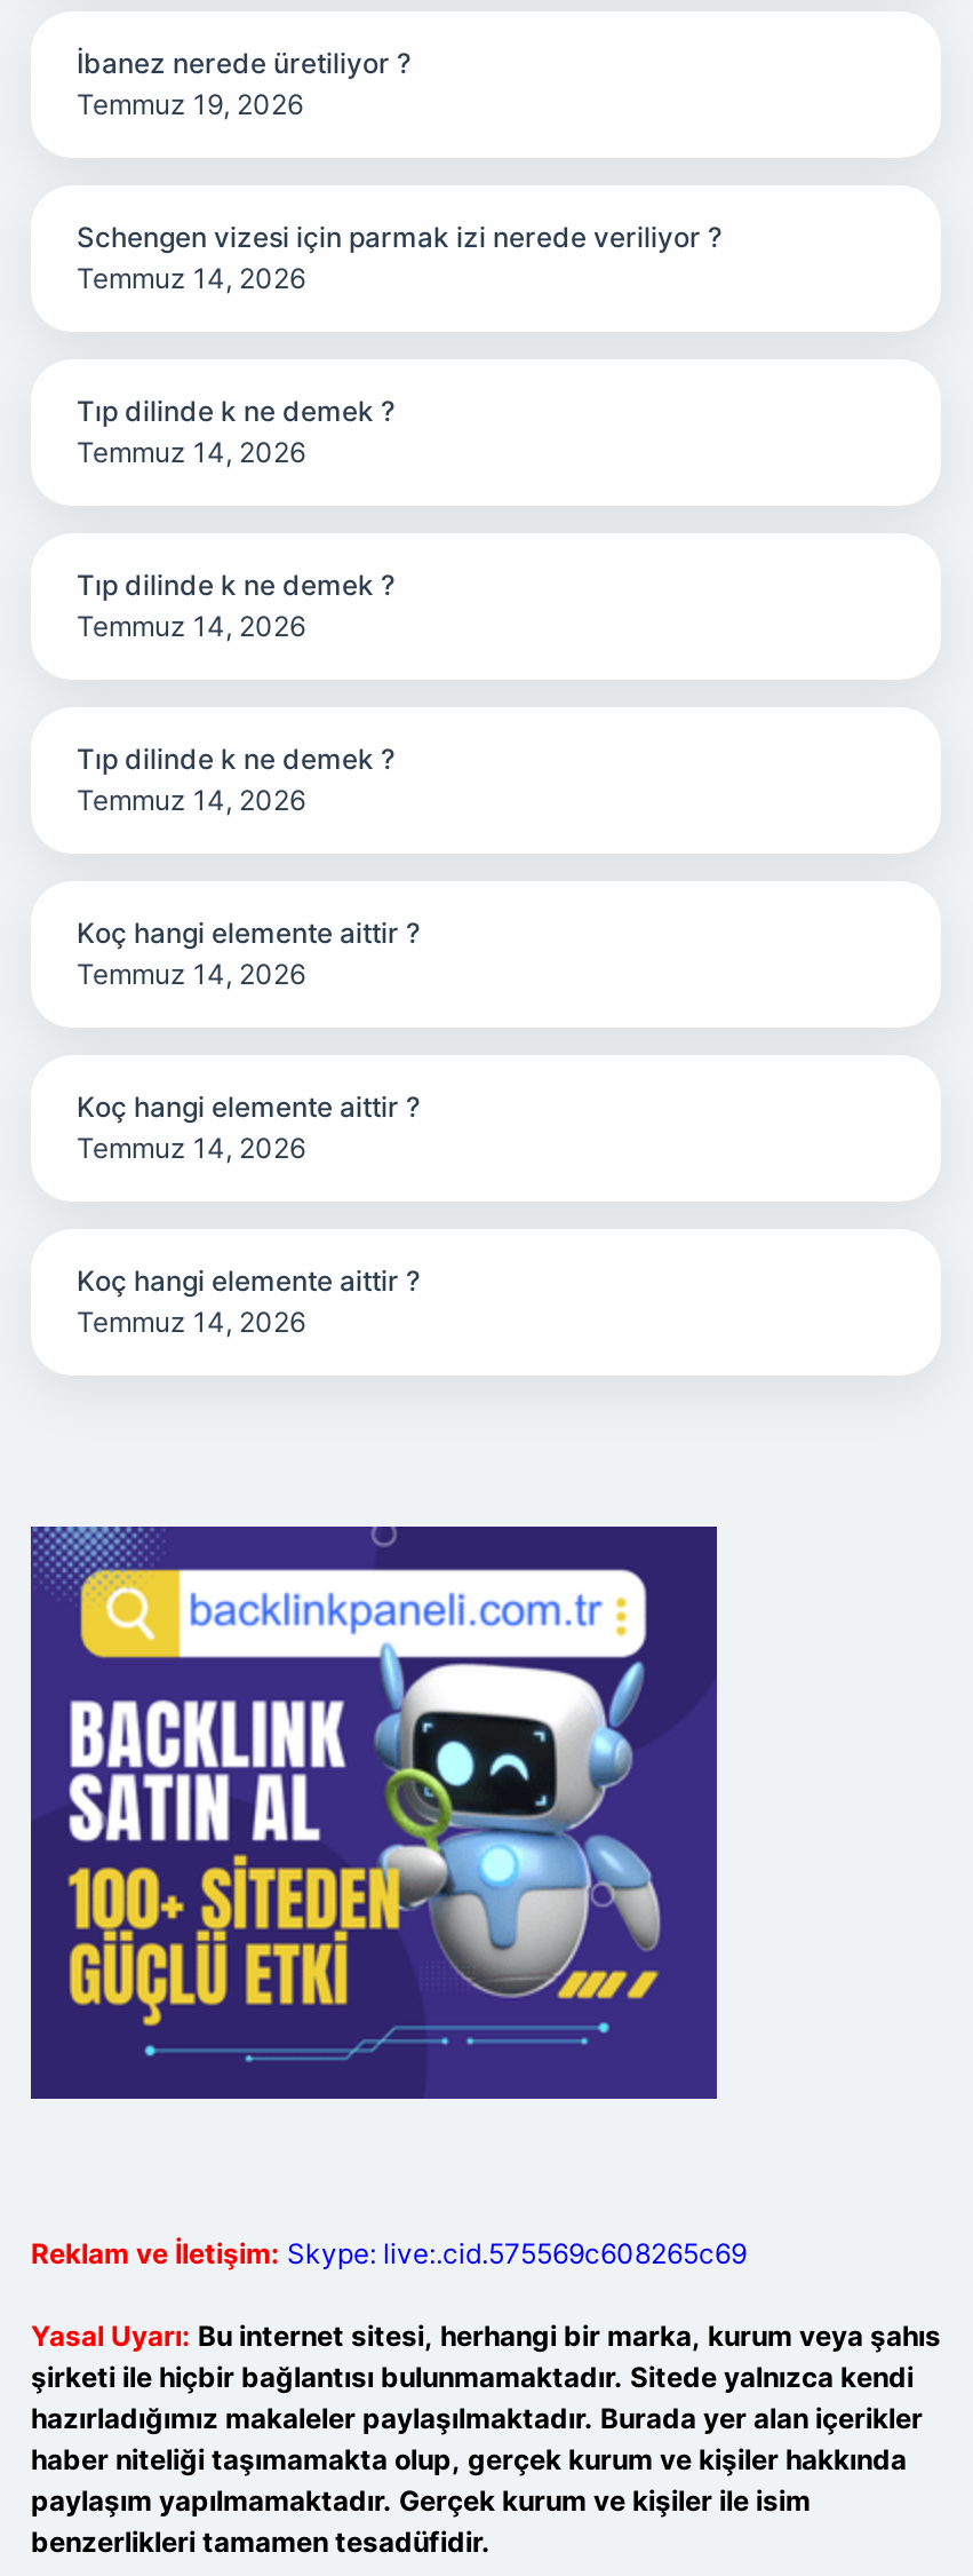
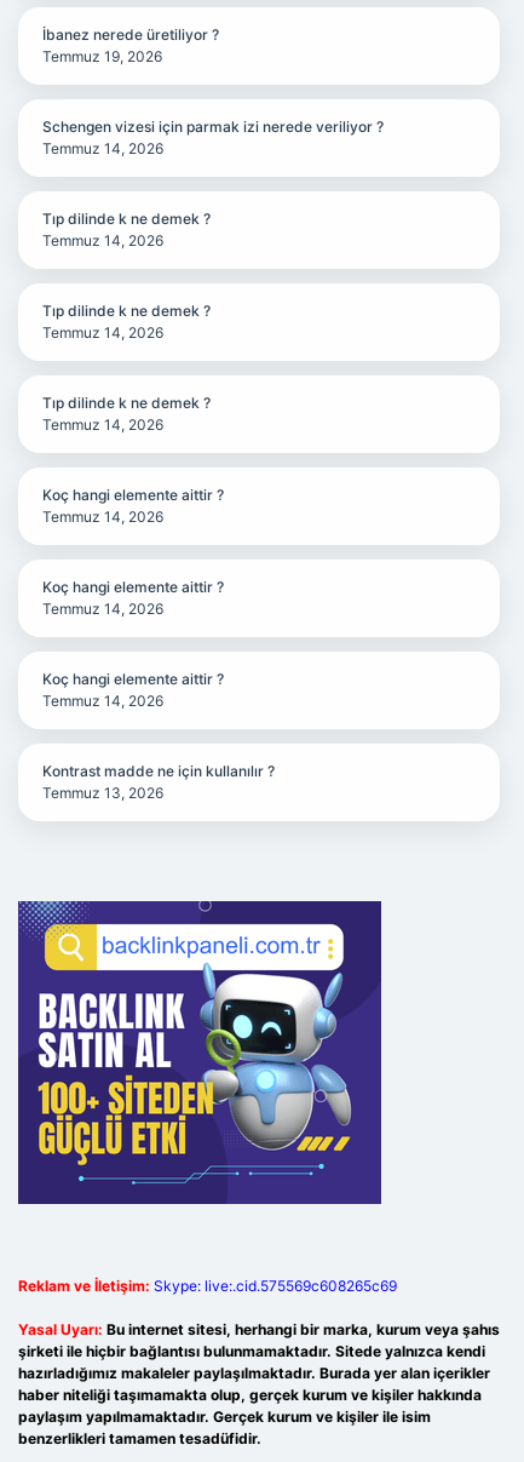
+ Kontrast madde ne için kullanılır ?
+ Temmuz 13, 2026
